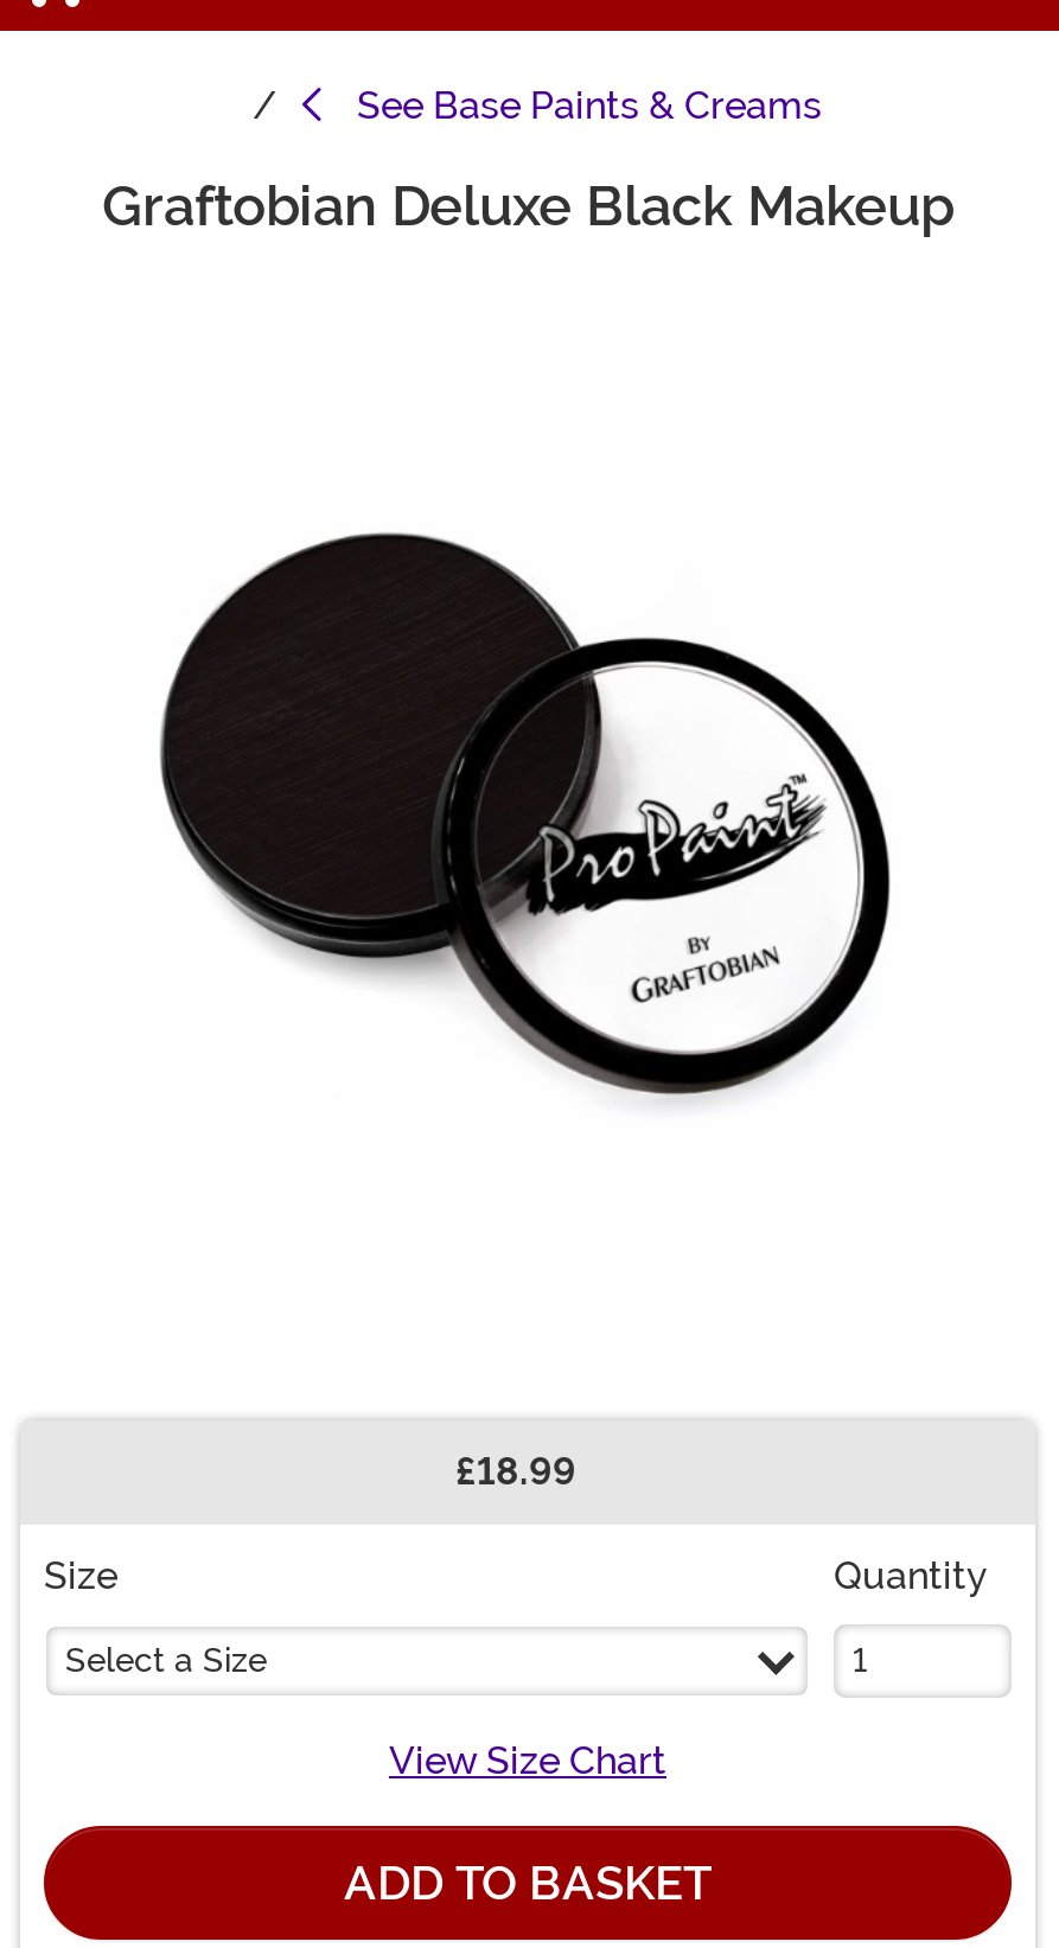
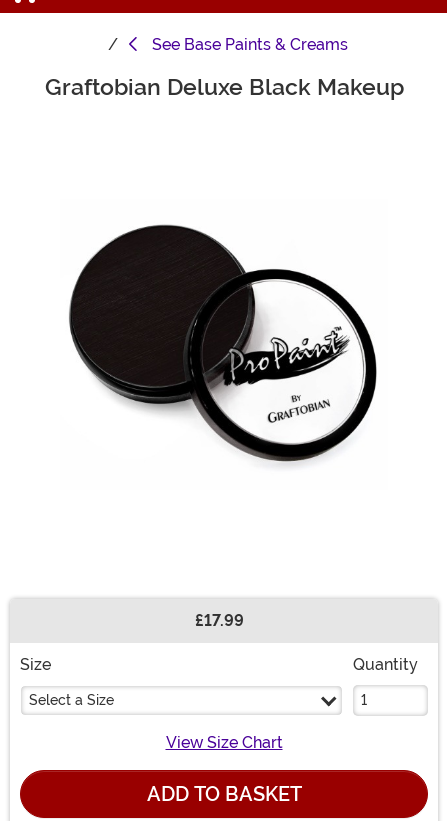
- £18.99
+ £17.99
